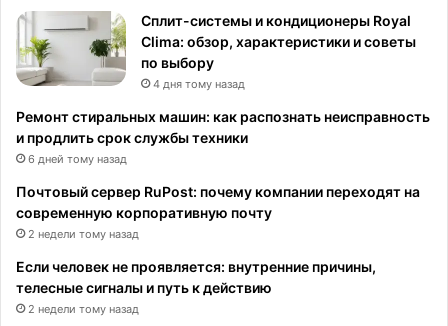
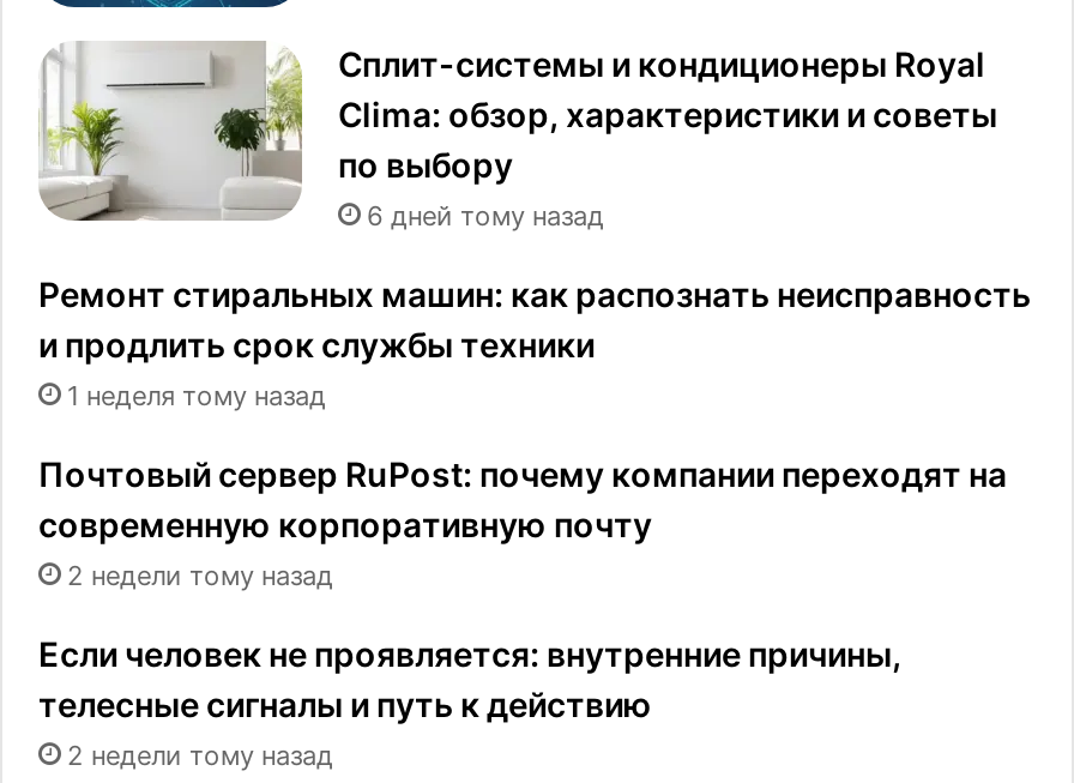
- 4 дня тому назад

moved up: 6 дней тому назад

+ 1 неделя тому назад
